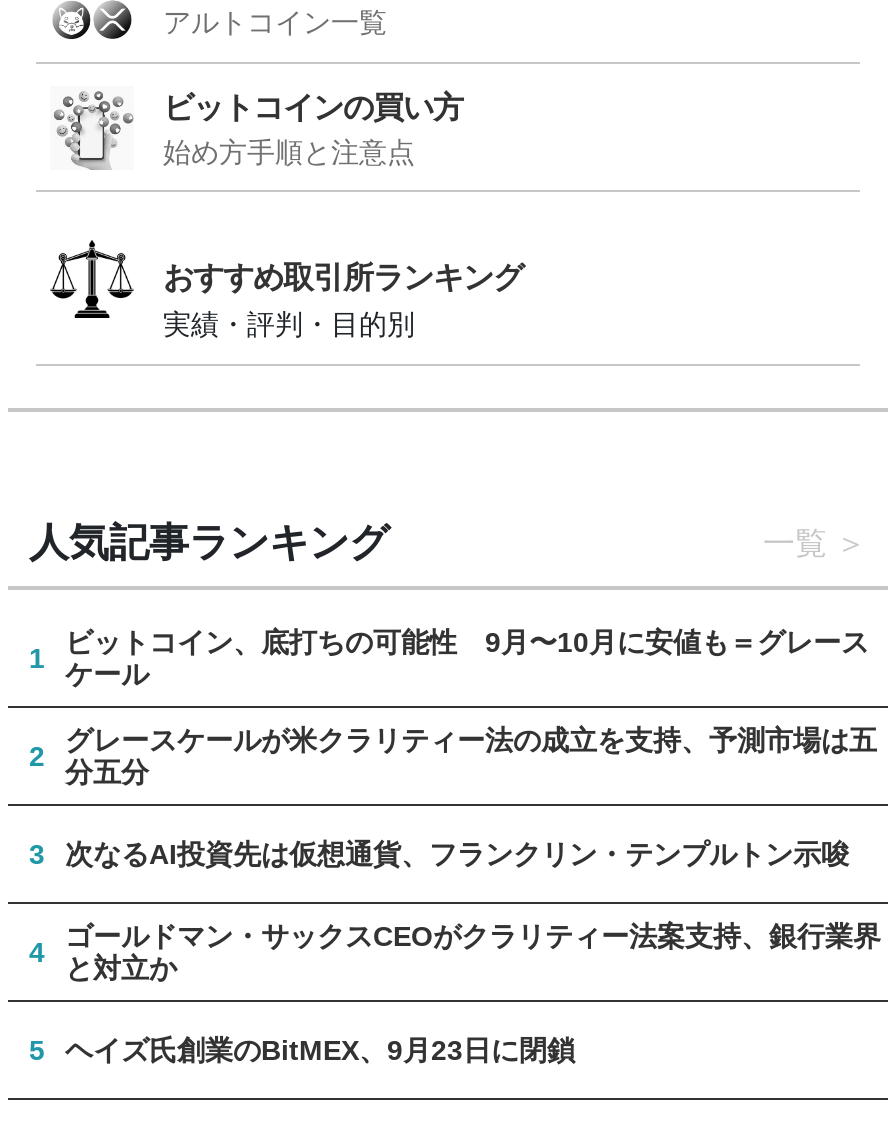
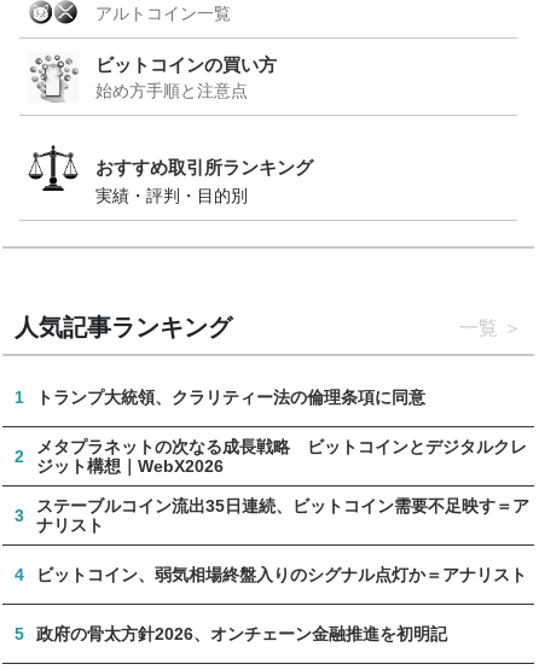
- ビットコイン、底打ちの可能性 9月〜10月に安値も＝グレース
- ケール
+ トランプ大統領、クラリティー法の倫理条項に同意

- グレースケールが米クラリティー法の成立を支持、予測市場は五
- 分五分
+ メタプラネットの次なる成長戦略 ビットコインとデジタルクレ
+ ジット構想｜WebX2026

- 次なるAI投資先は仮想通貨、フランクリン・テンプルトン示唆
+ ステーブルコイン流出35日連続、ビットコイン需要不足映す＝ア
+ ナリスト

- ゴールドマン・サックスCEOがクラリティー法案支持、銀行業界
- と対立か
+ ビットコイン、弱気相場終盤入りのシグナル点灯か＝アナリスト

- ヘイズ氏創業のBitMEX、9月23日に閉鎖
+ 政府の骨太方針2026、オンチェーン金融推進を初明記
